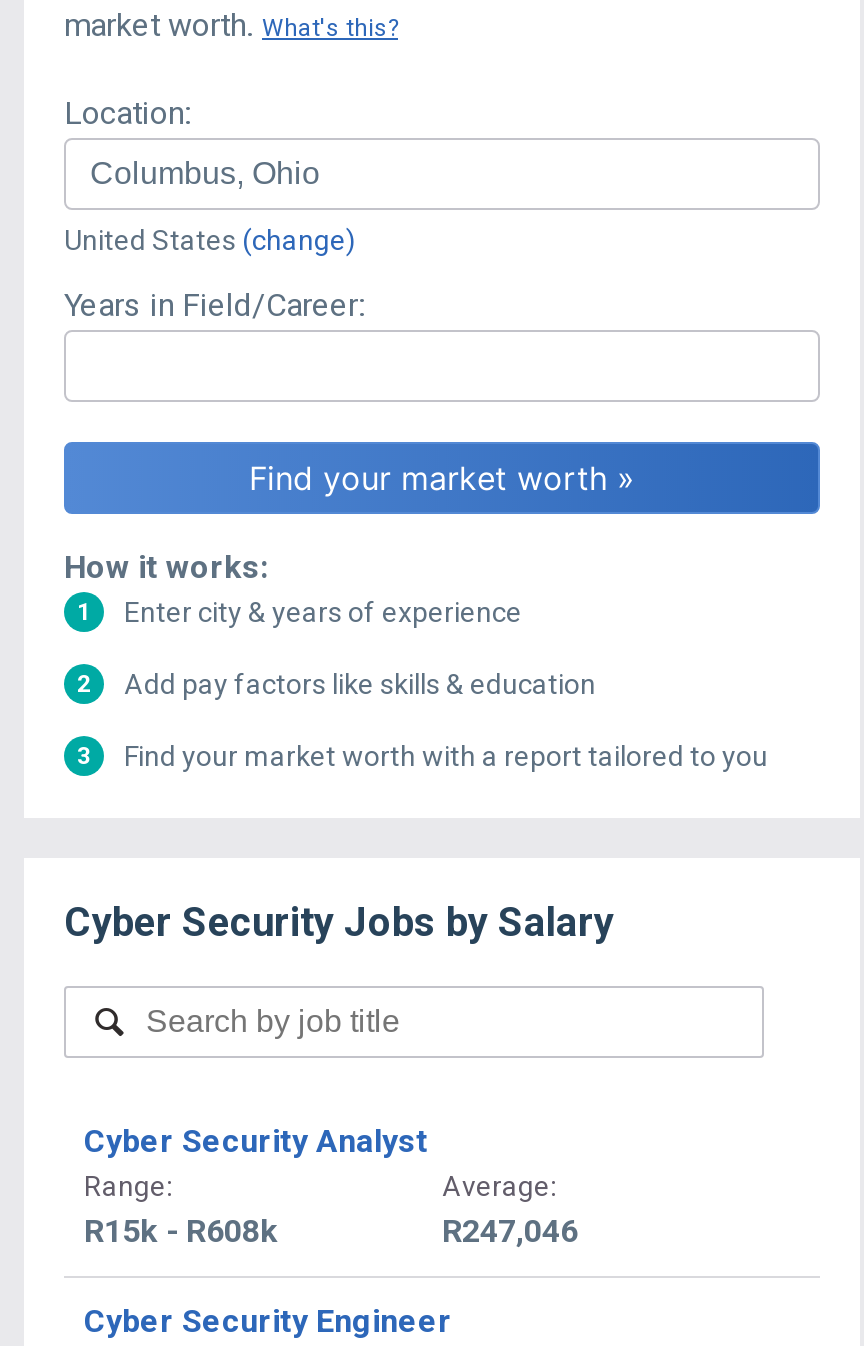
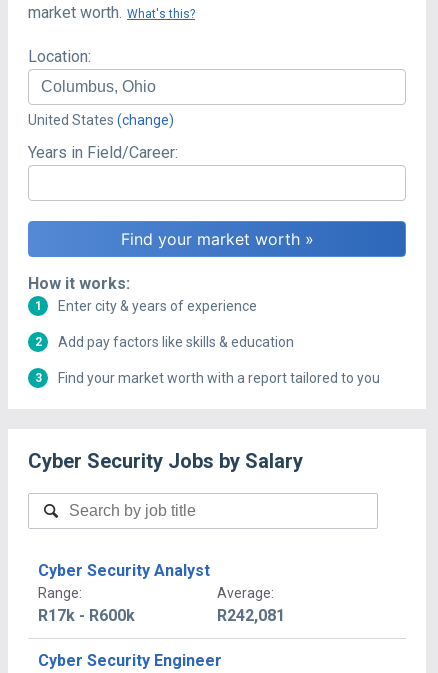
- R15k - R608k
+ R17k - R600k

- R247,046
+ R242,081
